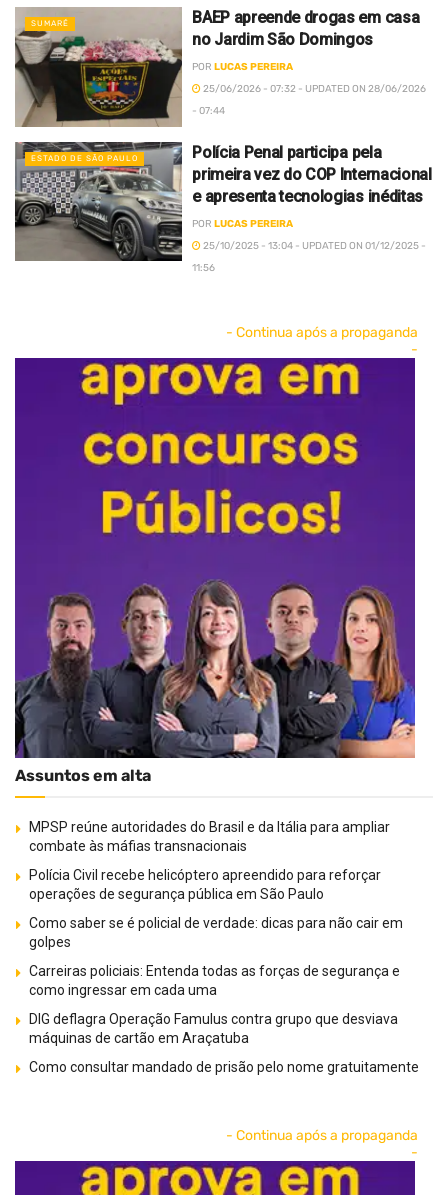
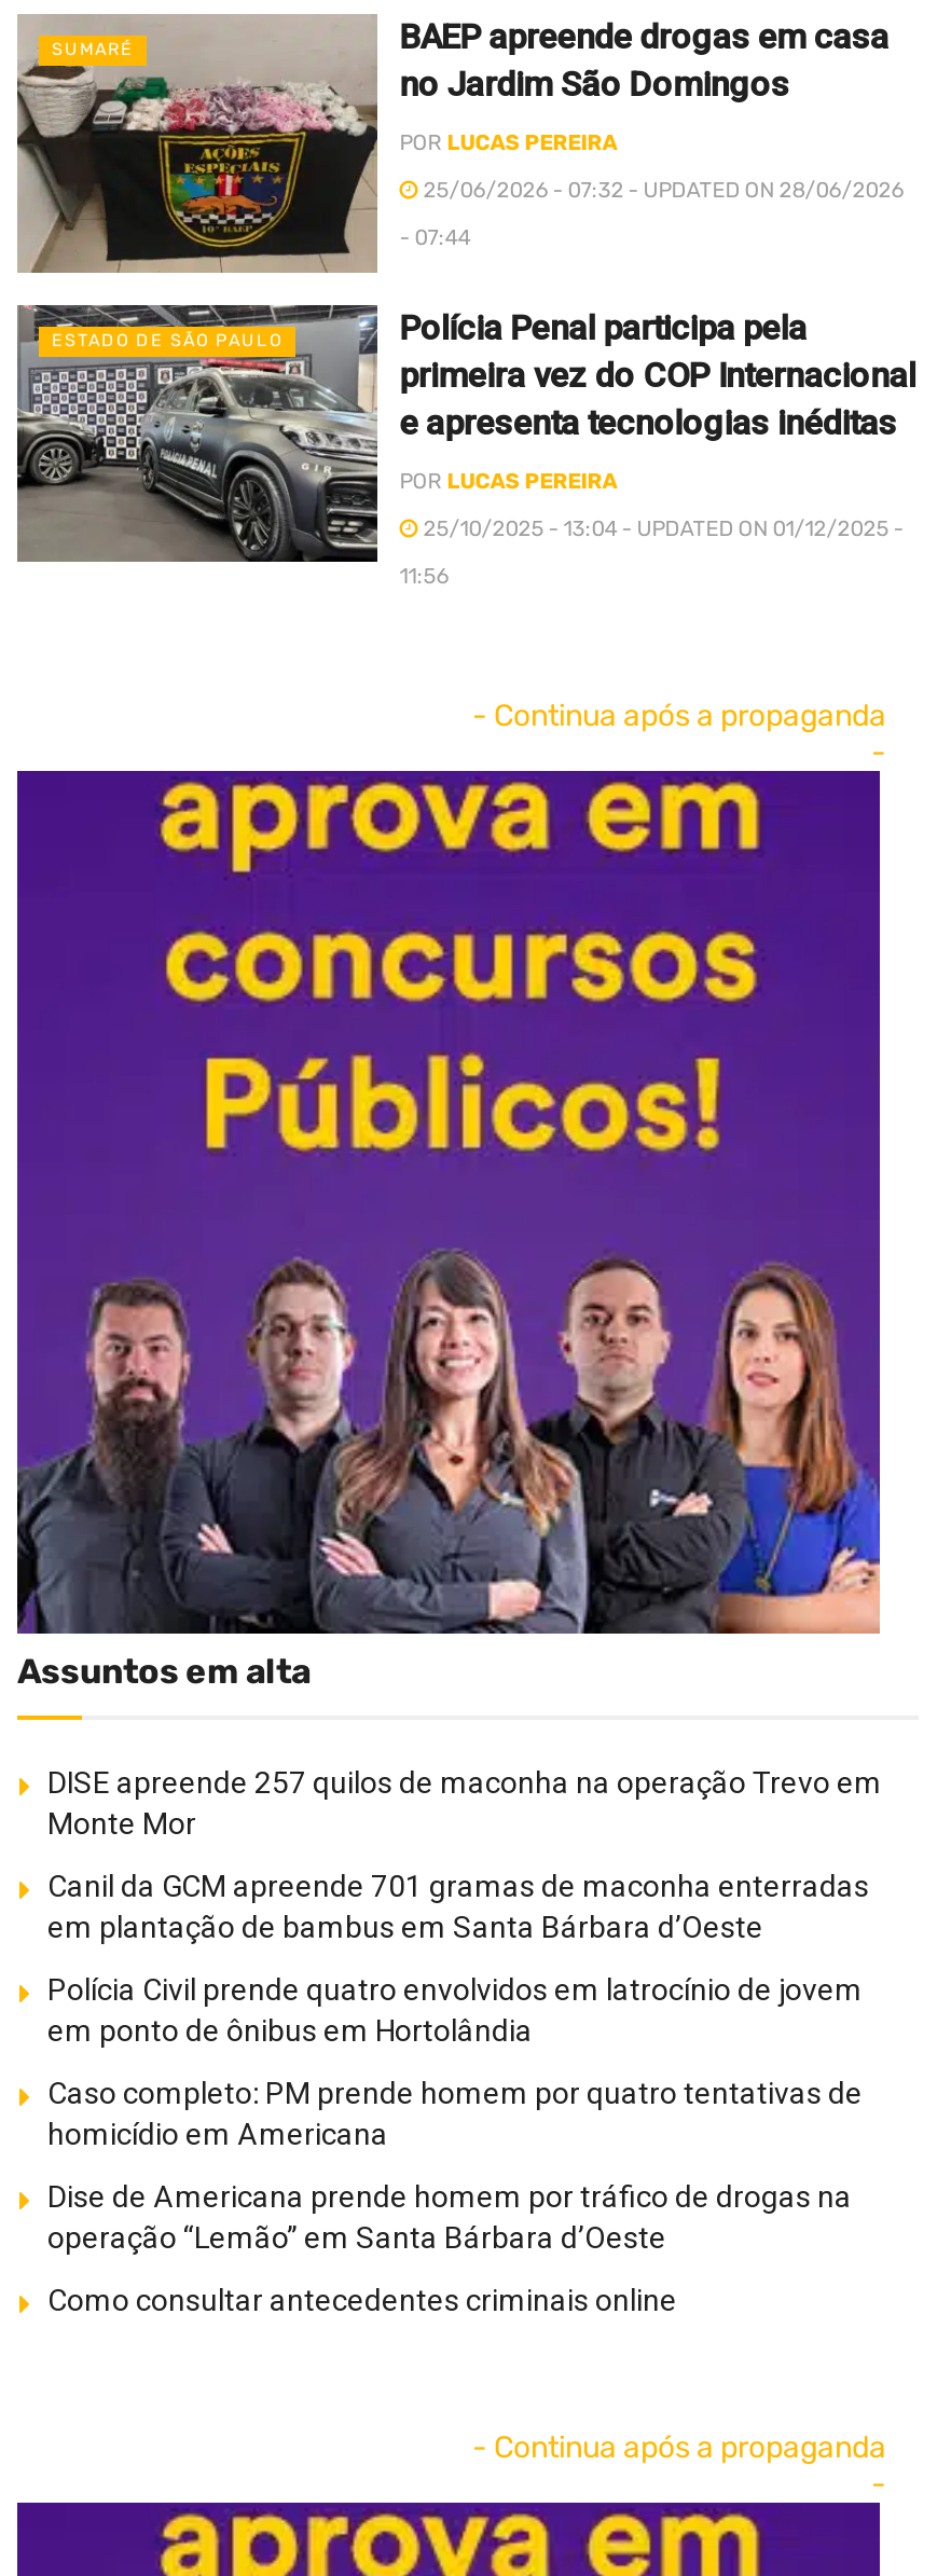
- MPSP reúne autoridades do Brasil e da Itália para ampliar
- combate às máfias transnacionais
+ DISE apreende 257 quilos de maconha na operação Trevo em
+ Monte Mor

- Polícia Civil recebe helicóptero apreendido para reforçar
- operações de segurança pública em São Paulo
+ Canil da GCM apreende 701 gramas de maconha enterradas
+ em plantação de bambus em Santa Bárbara d’Oeste

- Como saber se é policial de verdade: dicas para não cair em
- golpes
+ Polícia Civil prende quatro envolvidos em latrocínio de jovem
+ em ponto de ônibus em Hortolândia

- Carreiras policiais: Entenda todas as forças de segurança e
- como ingressar em cada uma
+ Caso completo: PM prende homem por quatro tentativas de
+ homicídio em Americana

- DIG deflagra Operação Famulus contra grupo que desviava
- máquinas de cartão em Araçatuba
+ Dise de Americana prende homem por tráfico de drogas na
+ operação “Lemão” em Santa Bárbara d’Oeste

- Como consultar mandado de prisão pelo nome gratuitamente
+ Como consultar antecedentes criminais online
